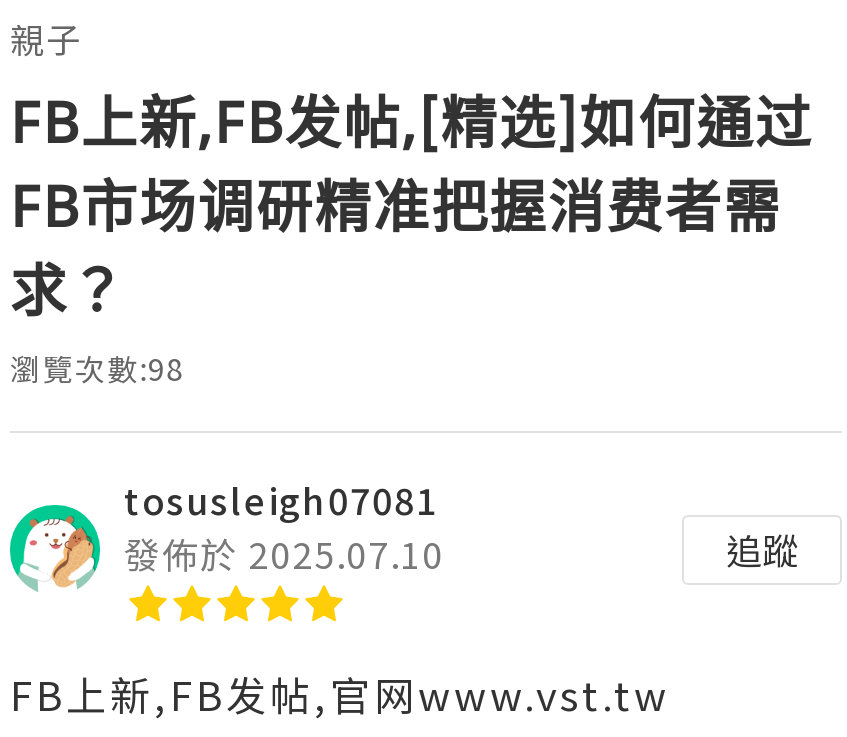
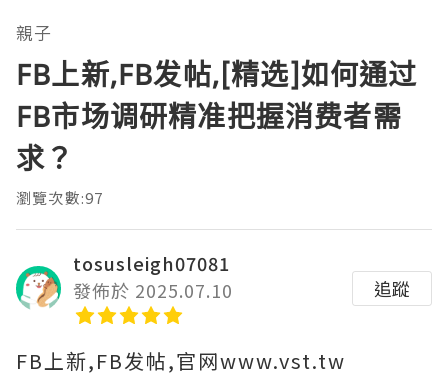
- 瀏覽次數:98
+ 瀏覽次數:97
